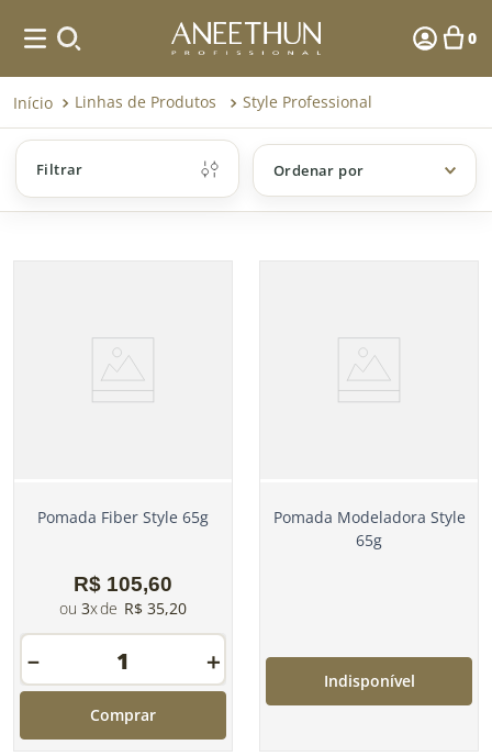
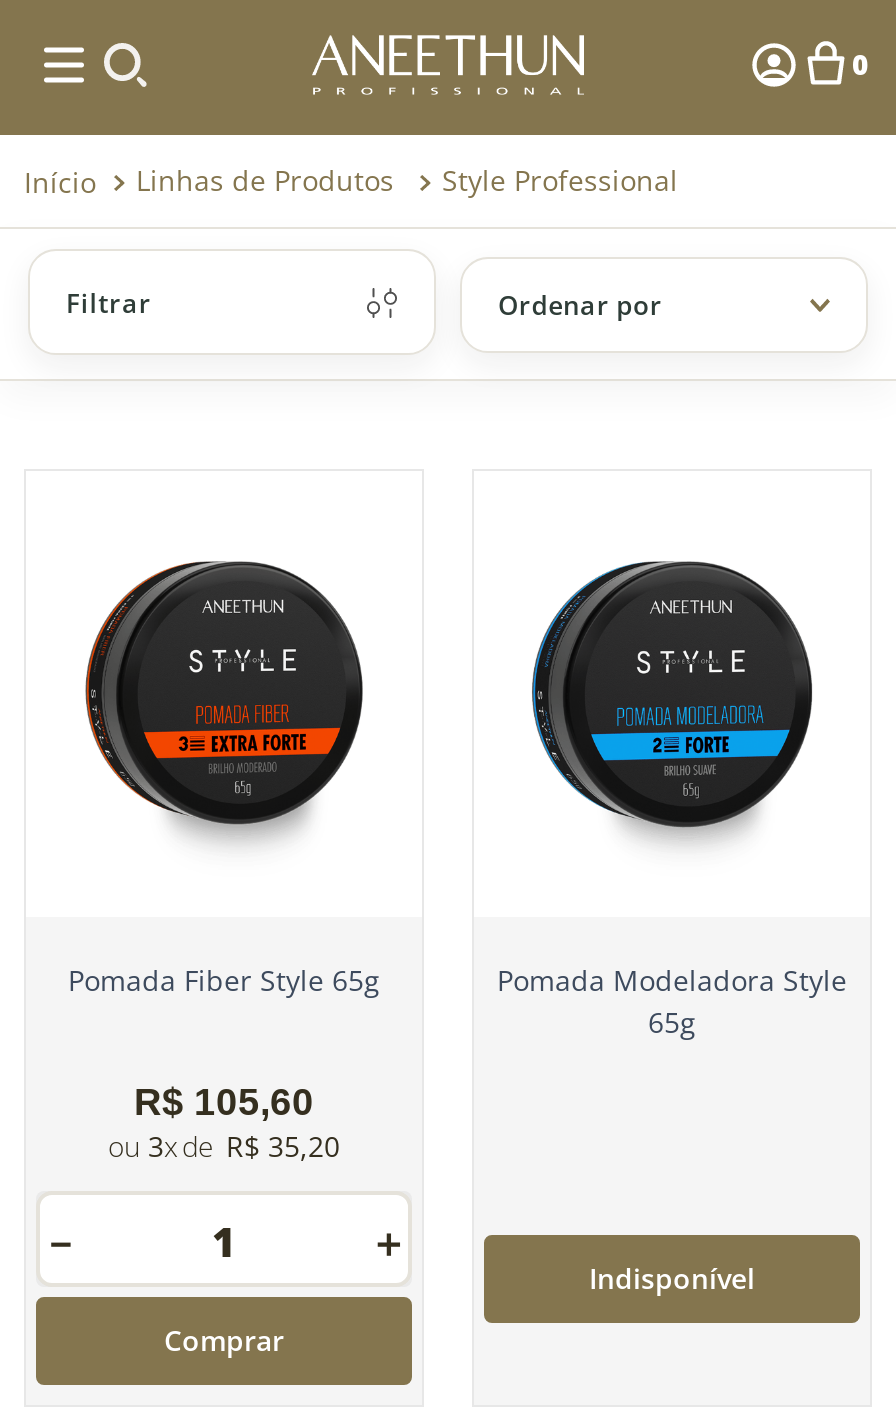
+ [image]

+ [image]
